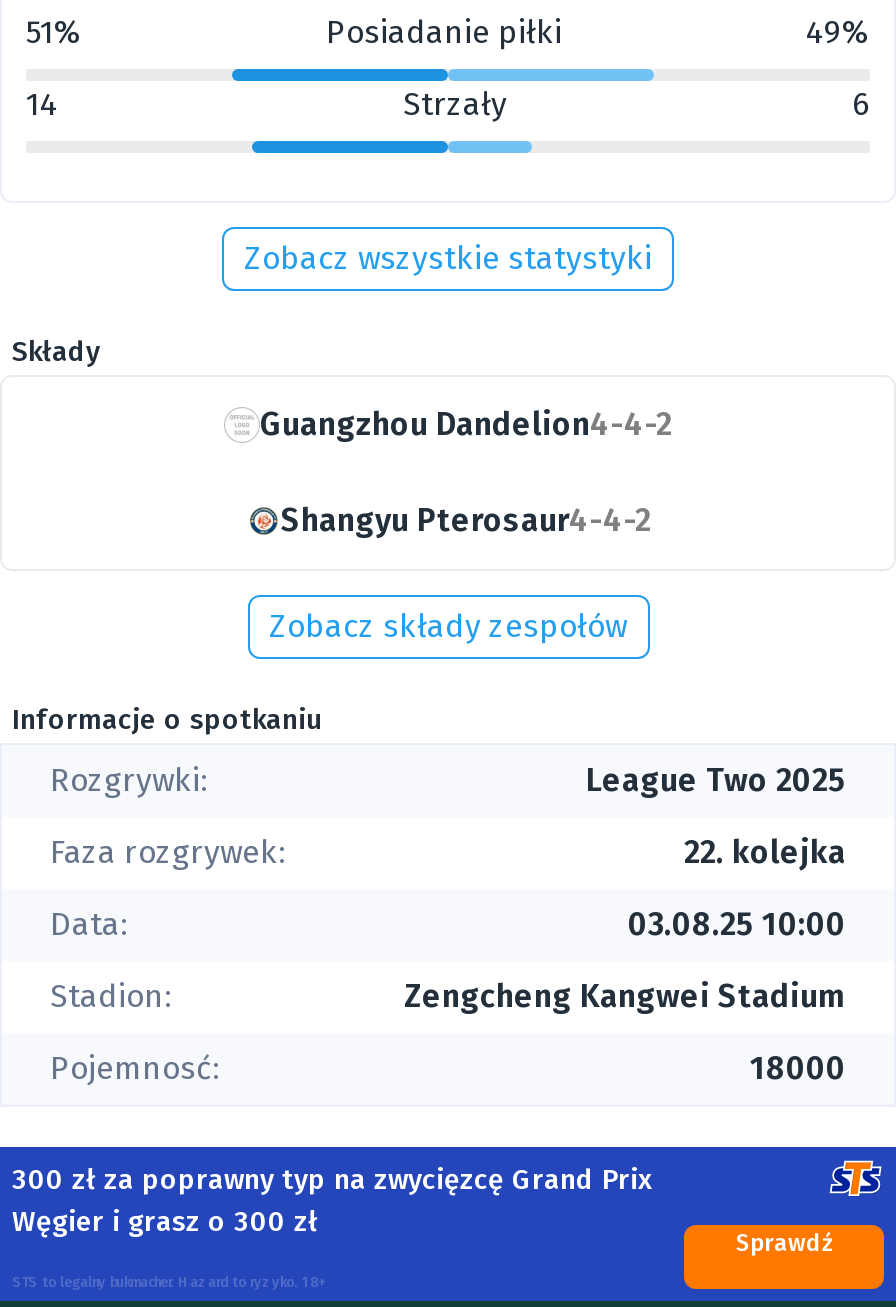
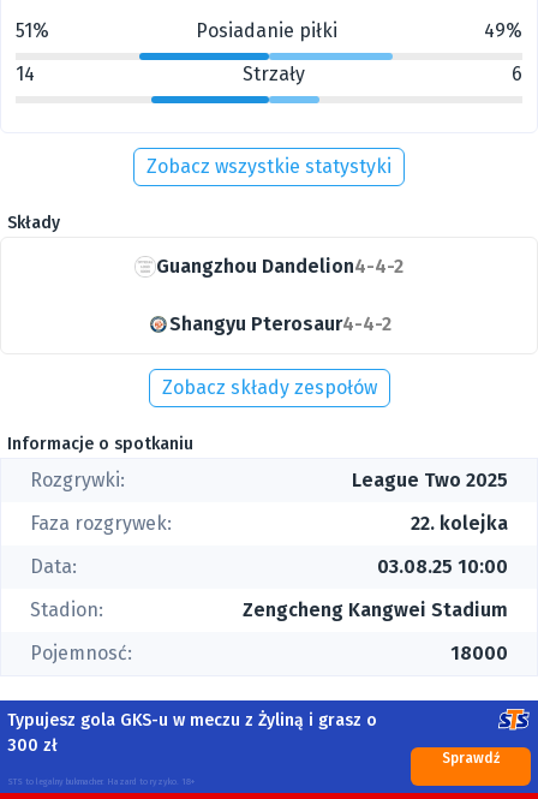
- 300 zł za poprawny typ na zwycięzcę Grand Prix
- Węgier i grasz o 300 zł
+ Typujesz gola GKS-u w meczu z Żyliną i grasz o
+ 300 zł
